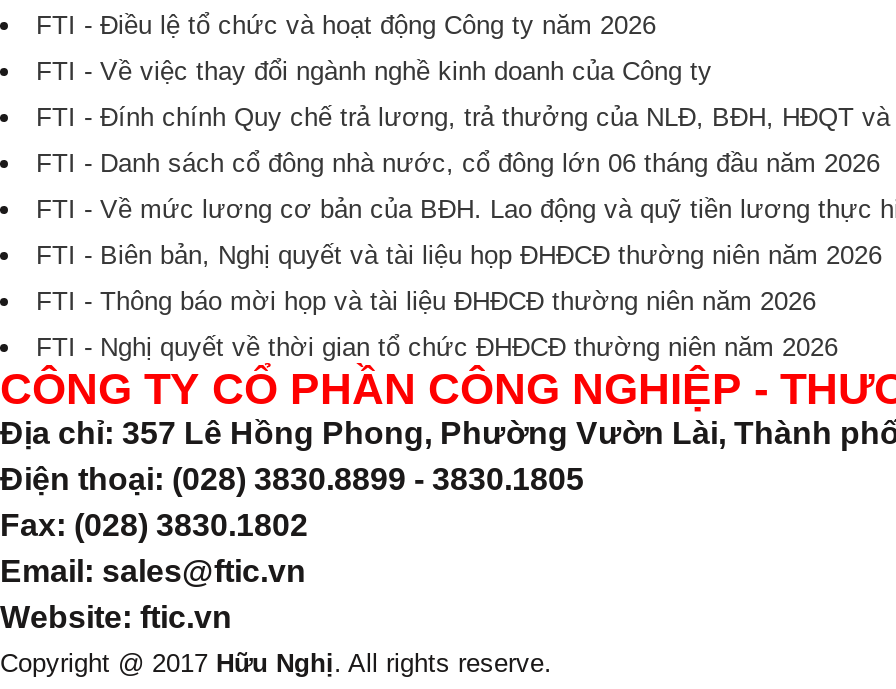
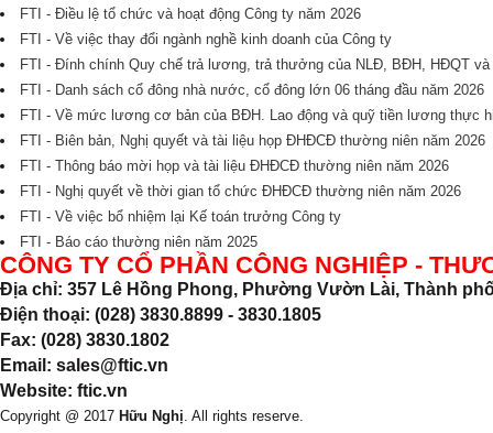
+ FTI - Về việc bổ nhiệm lại Kế toán trưởng Công ty
+ FTI - Báo cáo thường niên năm 2025
